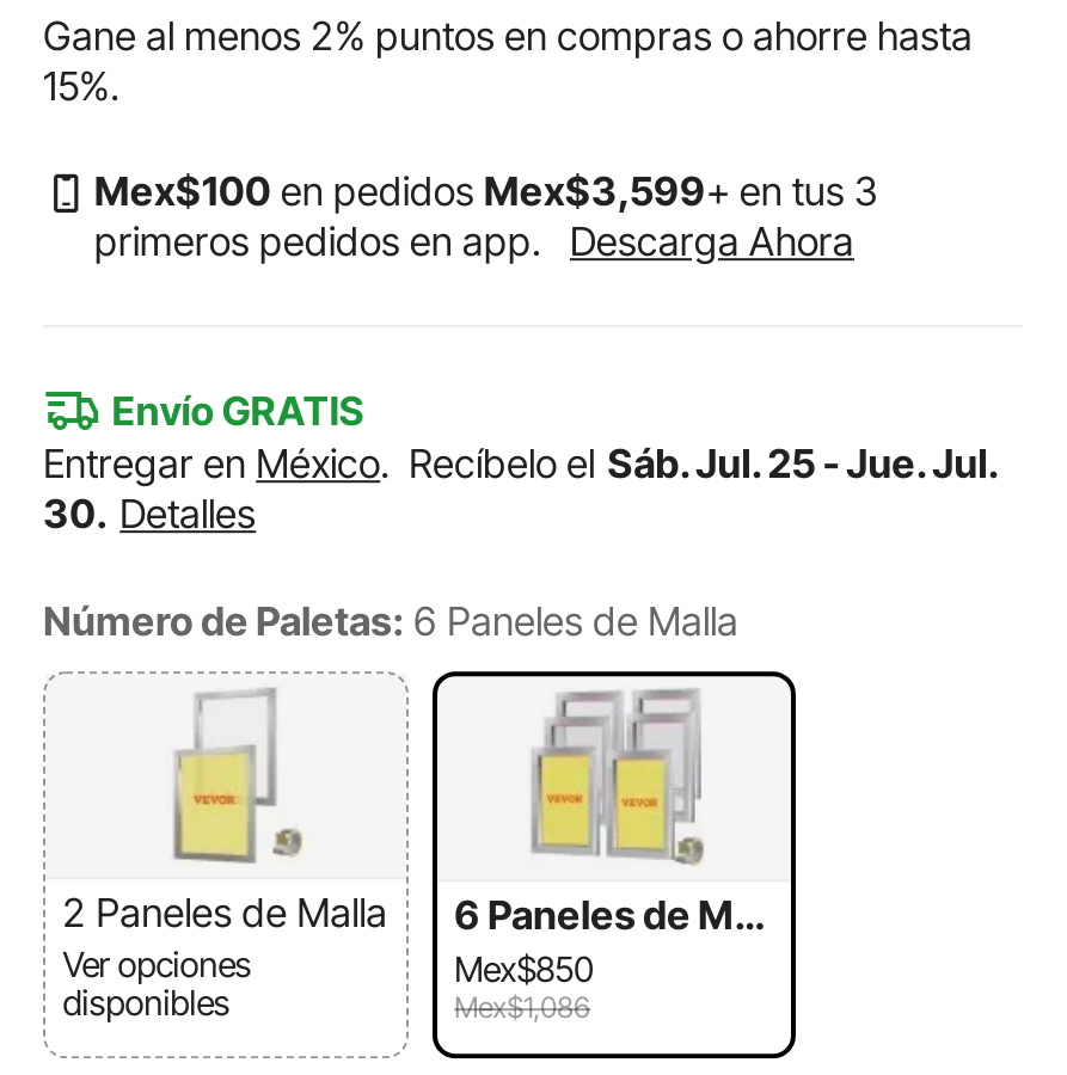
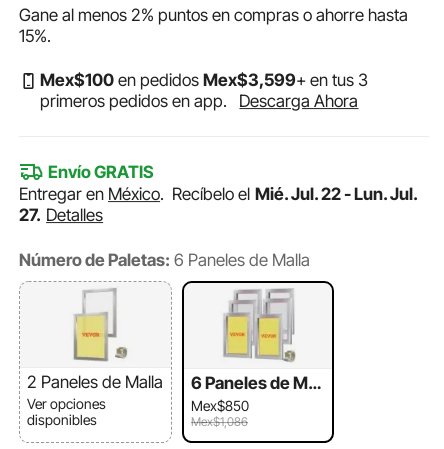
- Entregar en México. Recíbelo el Sáb. Jul. 25 - Jue. Jul.
+ Entregar en México. Recíbelo el Mié. Jul. 22 - Lun. Jul.

- 30. Detalles
+ 27. Detalles
